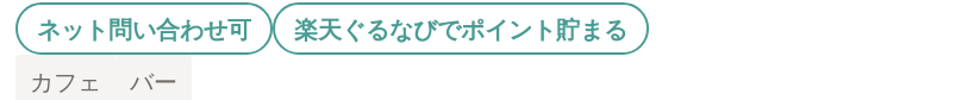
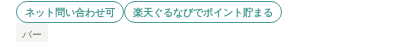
- カフェ
